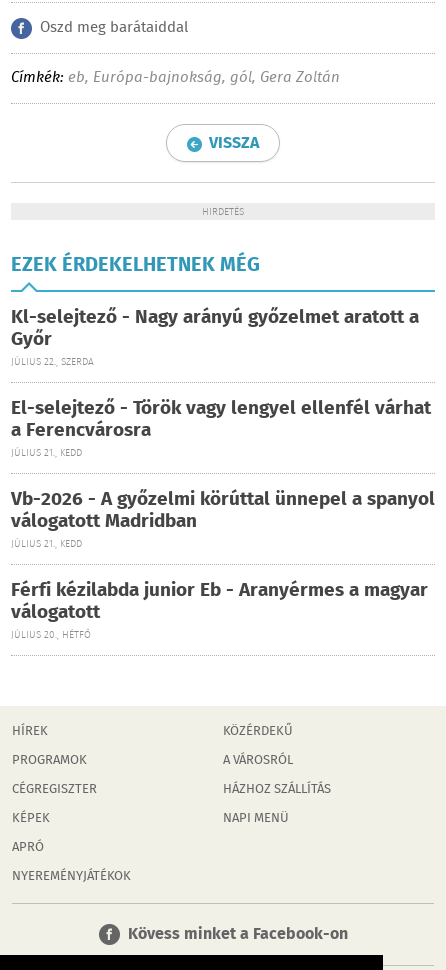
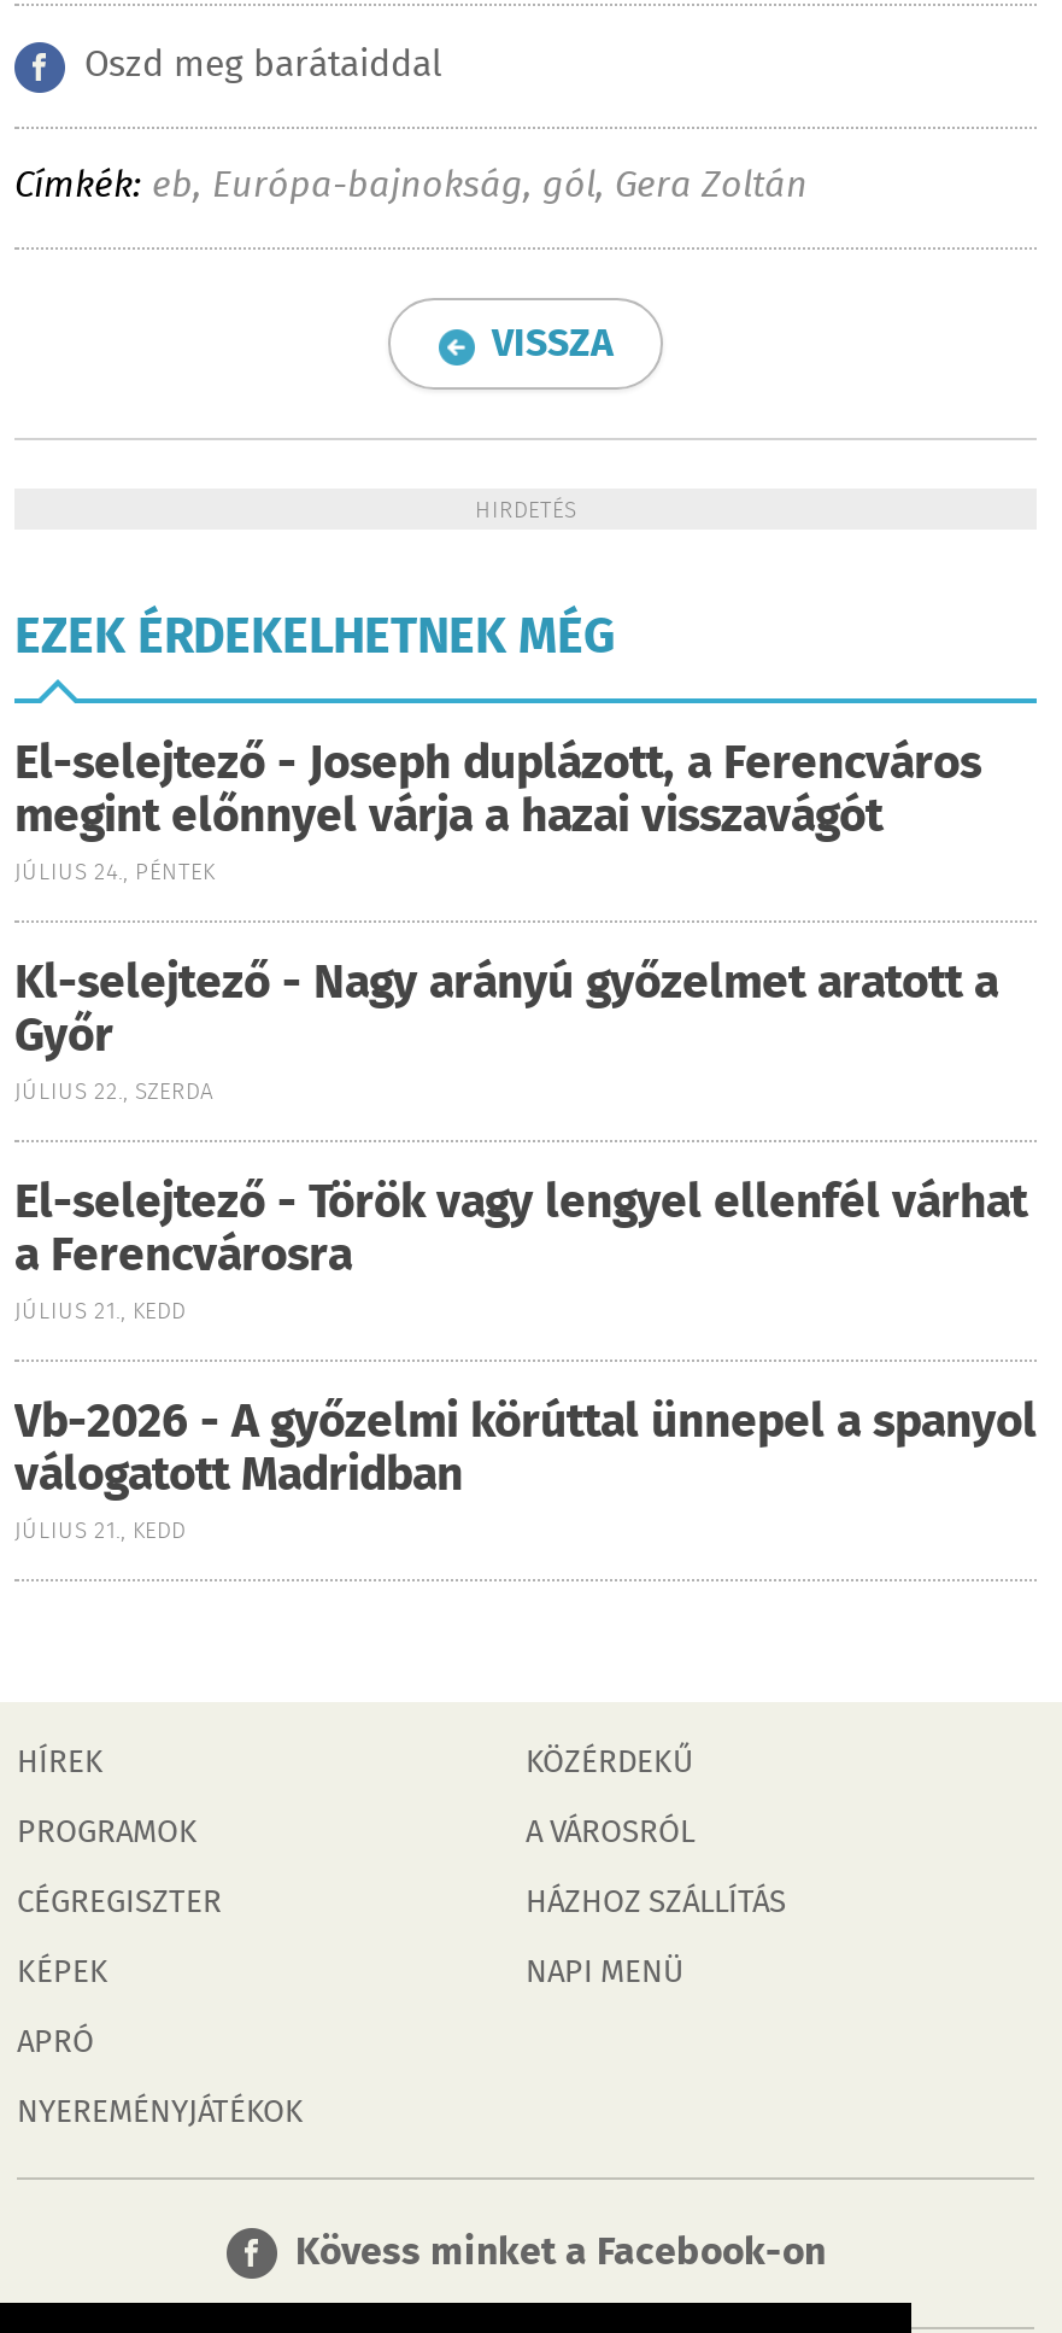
+ El-selejtező - Joseph duplázott, a Ferencváros
+ megint előnnyel várja a hazai visszavágót
+ JÚLIUS 24., PÉNTEK

moved down: Kl-selejtező - Nagy arányú győzelmet aratott a | Győr | JÚLIUS 22., SZERDA | ... | válogatott Madridban | JÚLIUS 21., KEDD

- Férfi kézilabda junior Eb - Aranyérmes a magyar
- válogatott
- JÚLIUS 20., HÉTFŐ
